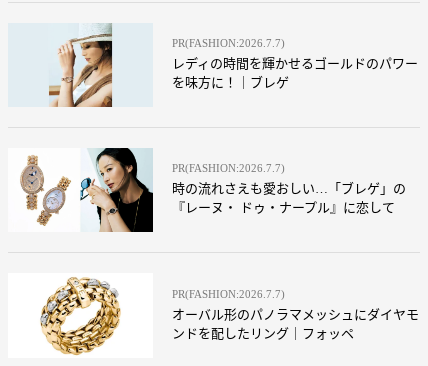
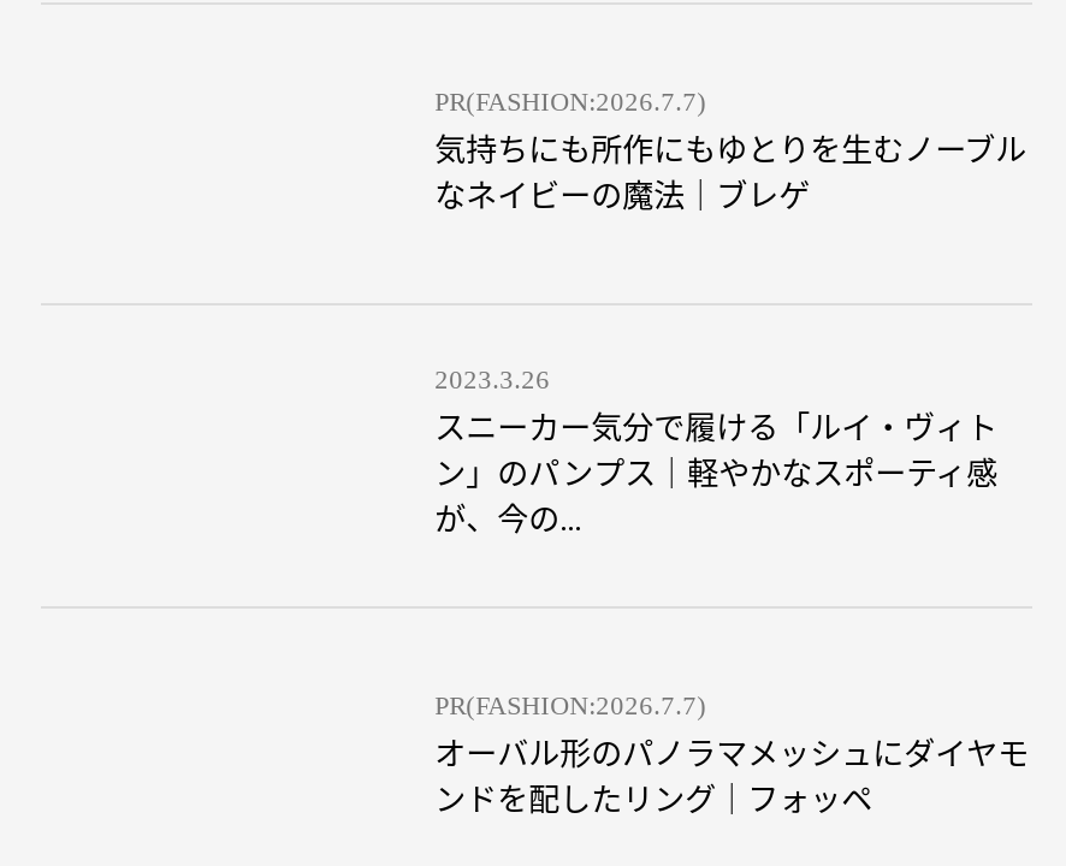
- [image]

- レディの時間を輝かせるゴールドのパワー
- を味方に！｜ブレゲ
+ 気持ちにも所作にもゆとりを生むノーブル
+ なネイビーの魔法｜ブレゲ

- [image]

- [image]

- PR(FASHION:2026.7.7)
+ 2023.3.26

- 時の流れさえも愛おしい…「ブレゲ」の
- 『レーヌ・ ドゥ・ナープル』に恋して
+ スニーカー気分で履ける「ルイ・ヴィト
+ ン」のパンプス｜軽やかなスポーティ感
+ が、今の...

- [image]
